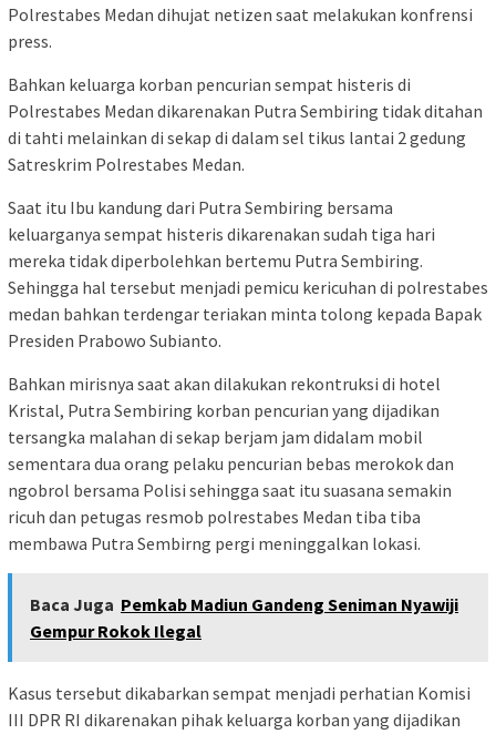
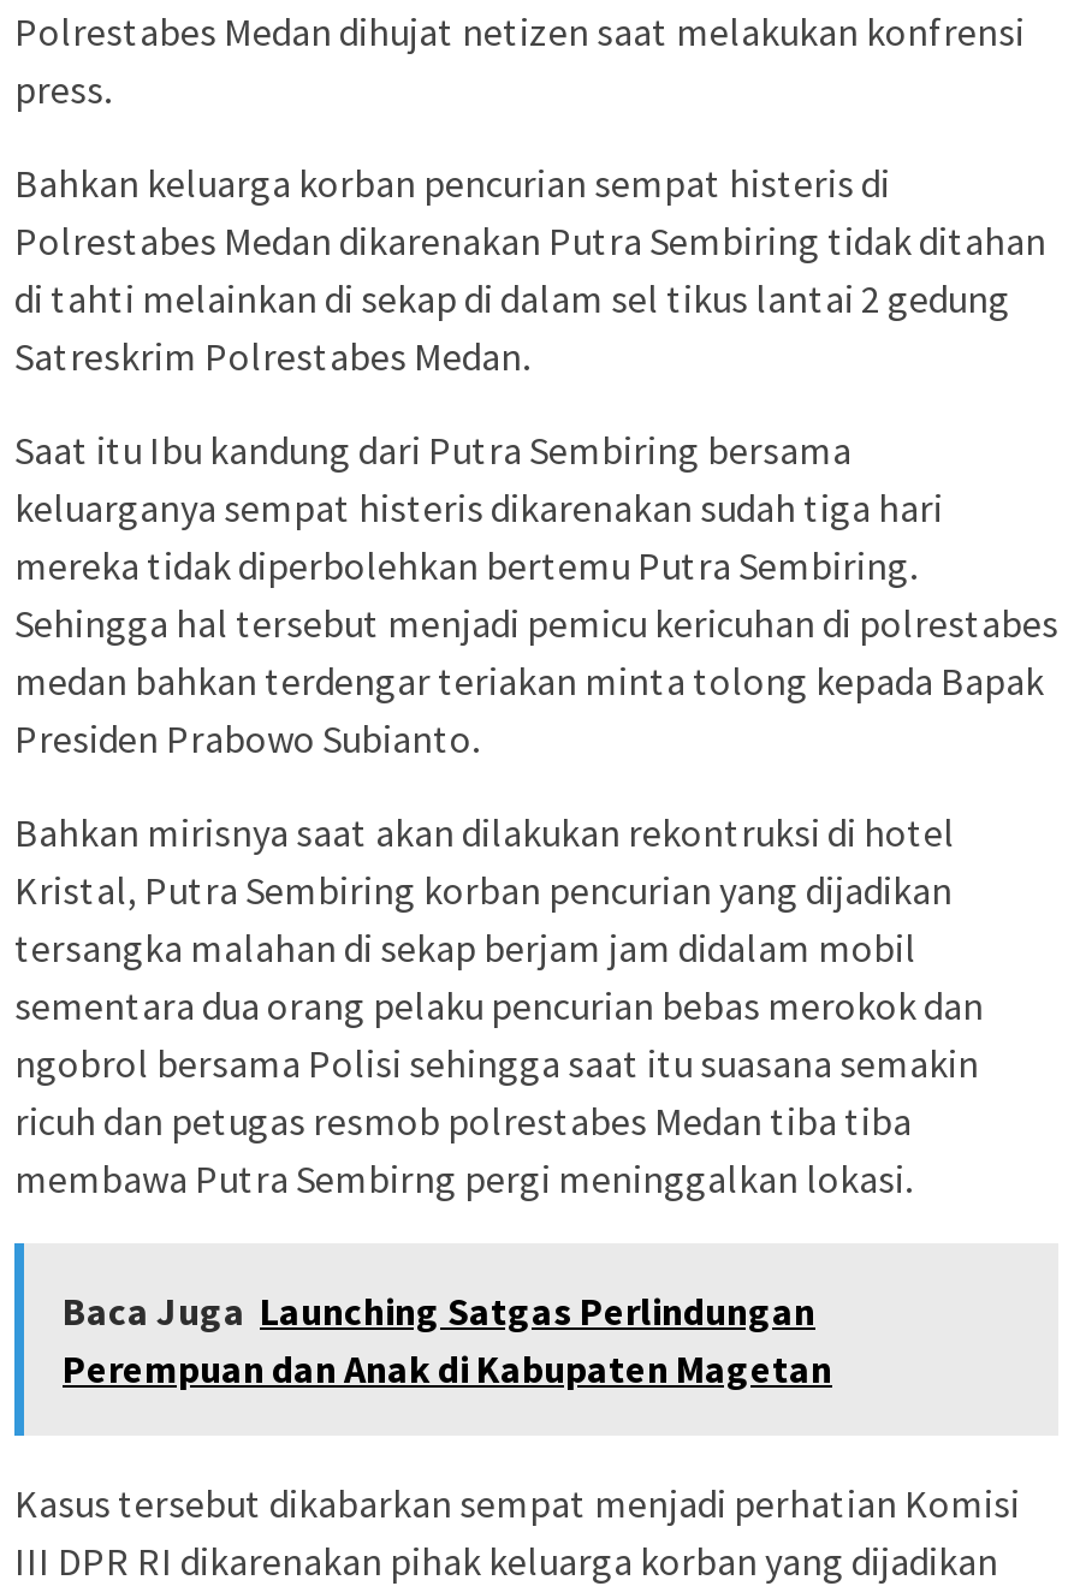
- Baca Juga Pemkab Madiun Gandeng Seniman Nyawiji
- Gempur Rokok Ilegal
+ Baca Juga Launching Satgas Perlindungan
+ Perempuan dan Anak di Kabupaten Magetan
